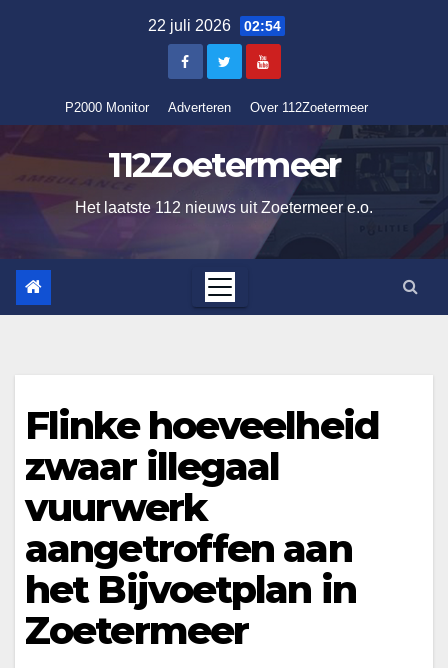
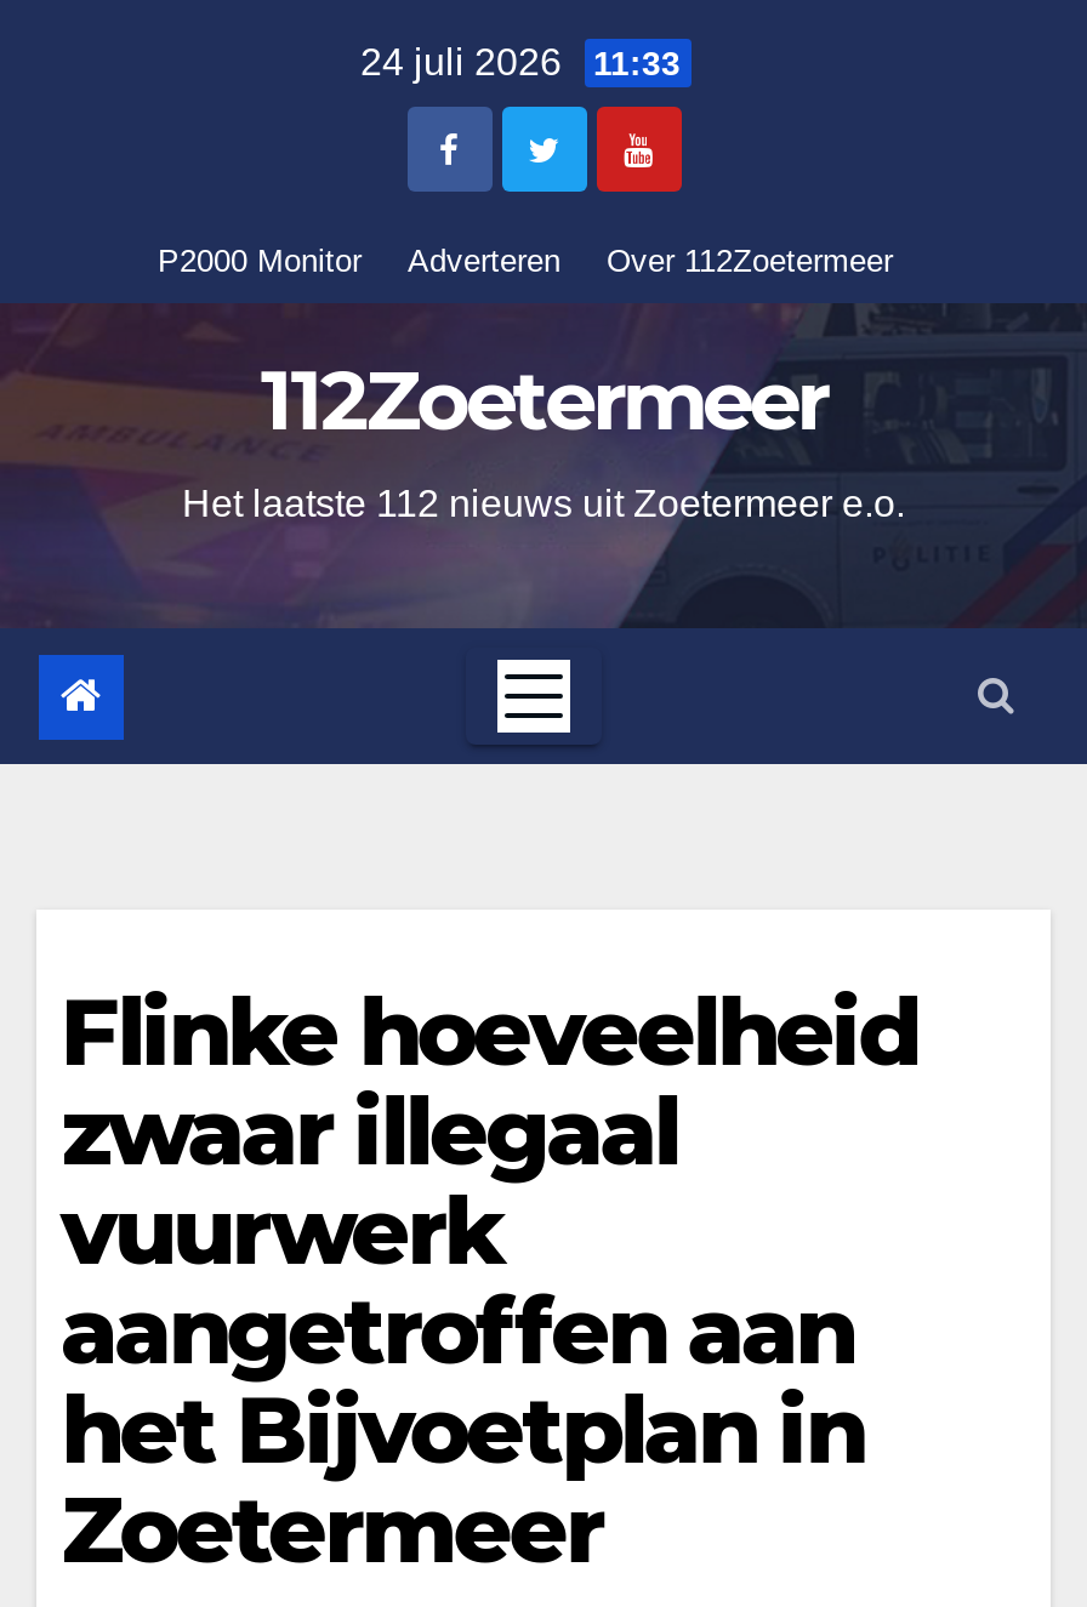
- 22 juli 2026 02:54
+ 24 juli 2026 11:33
